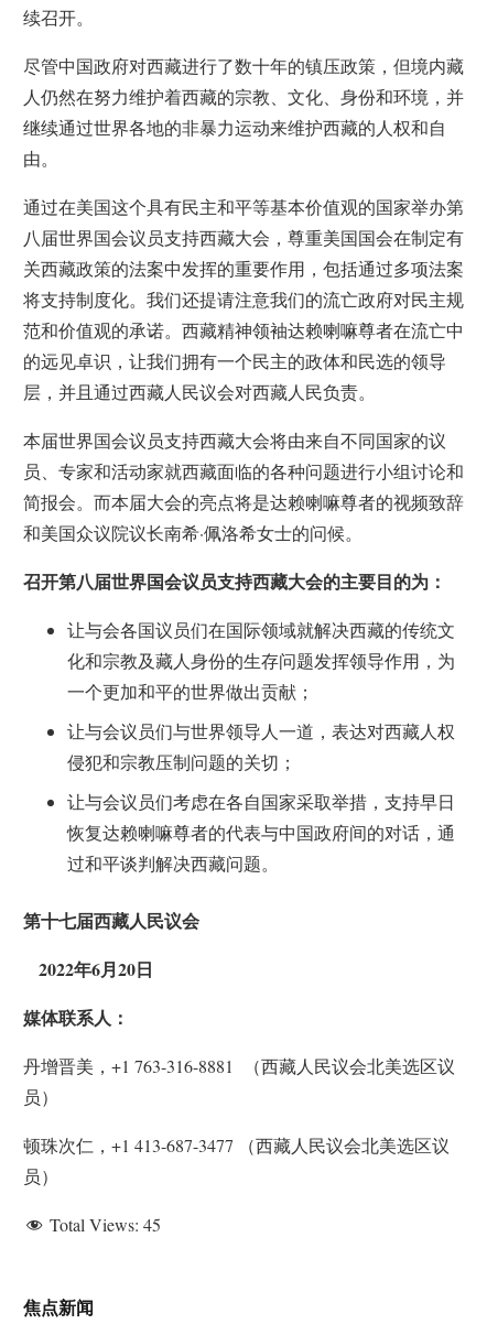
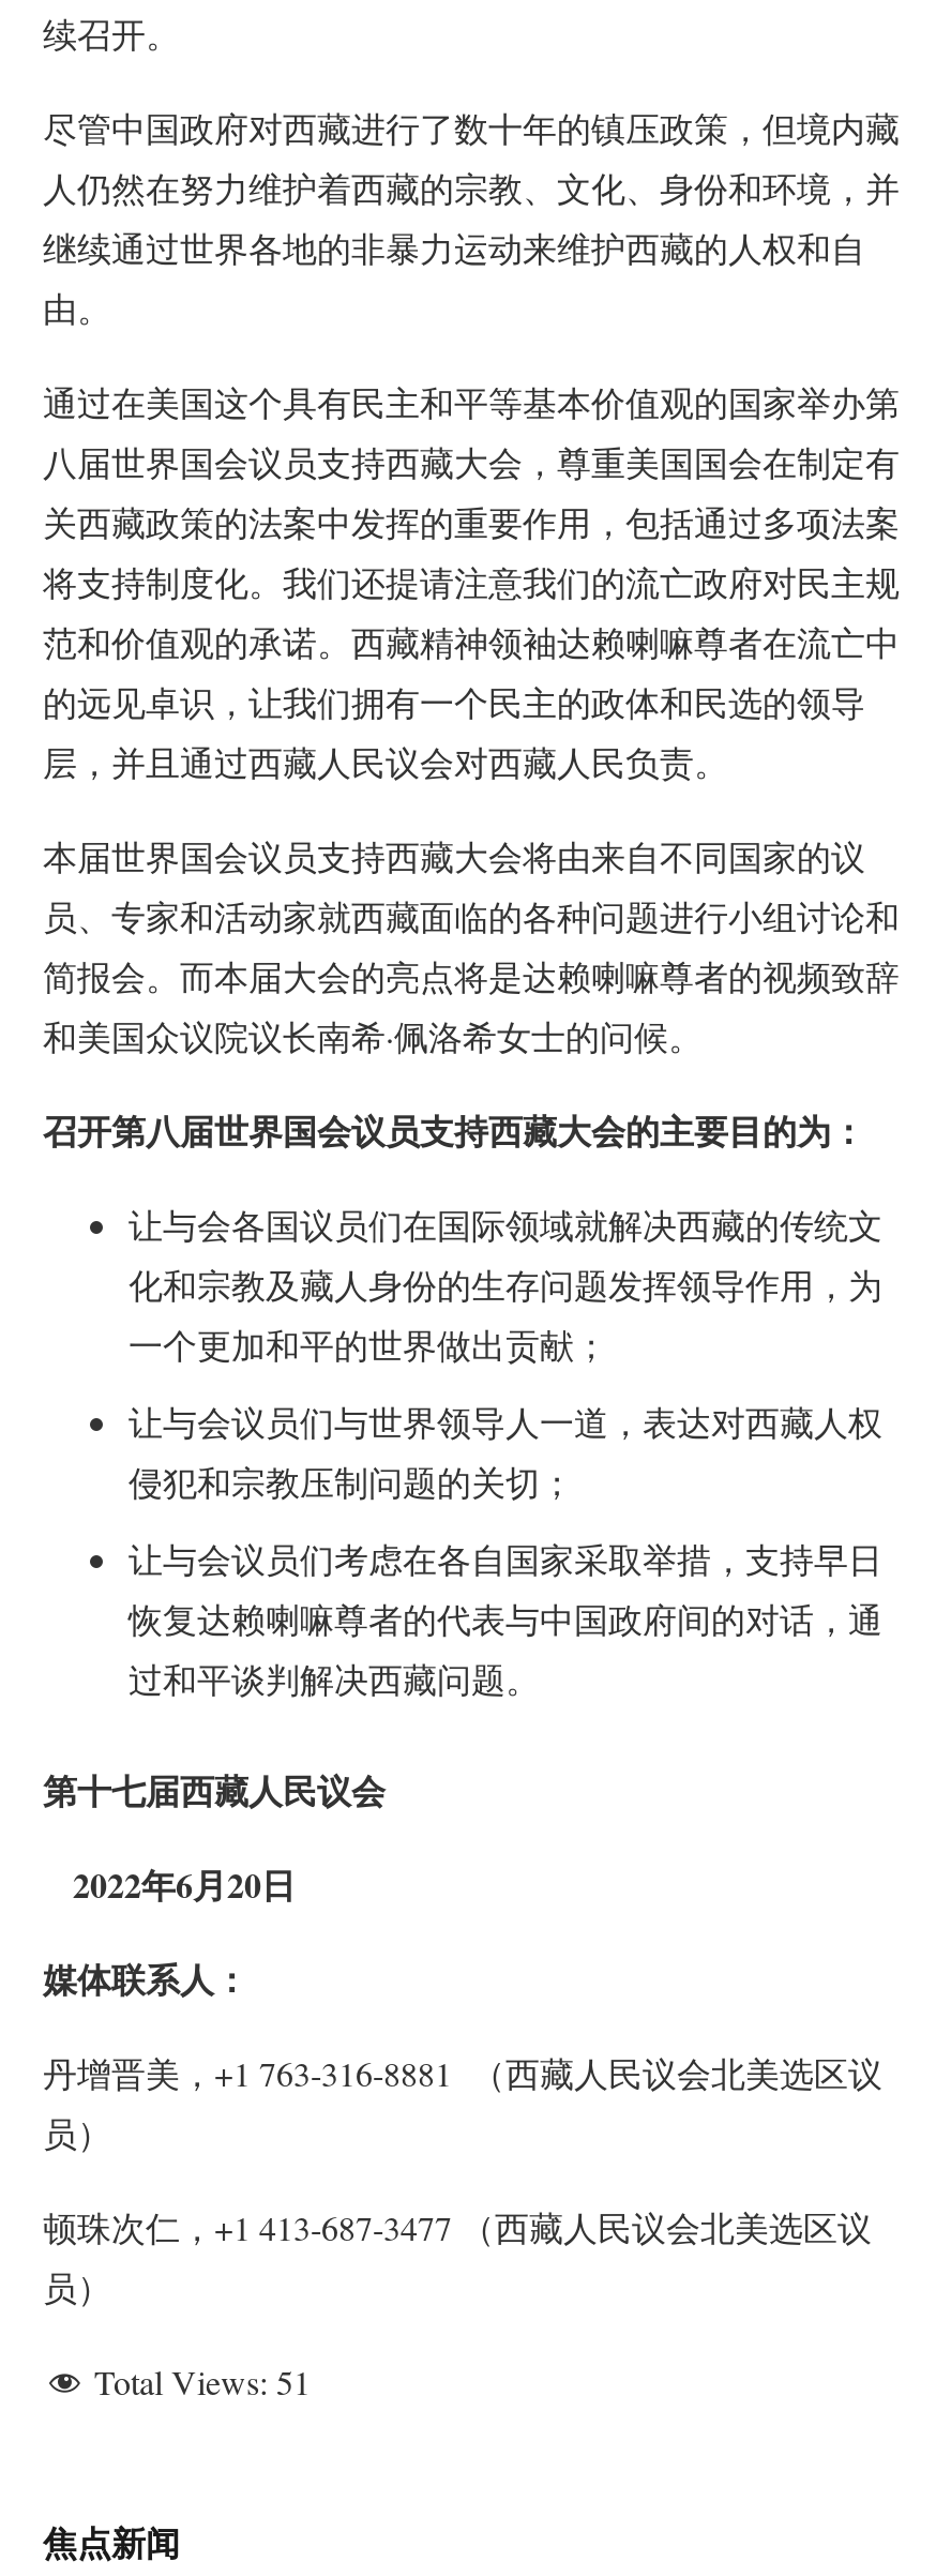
- Total Views: 45
+ Total Views: 51
